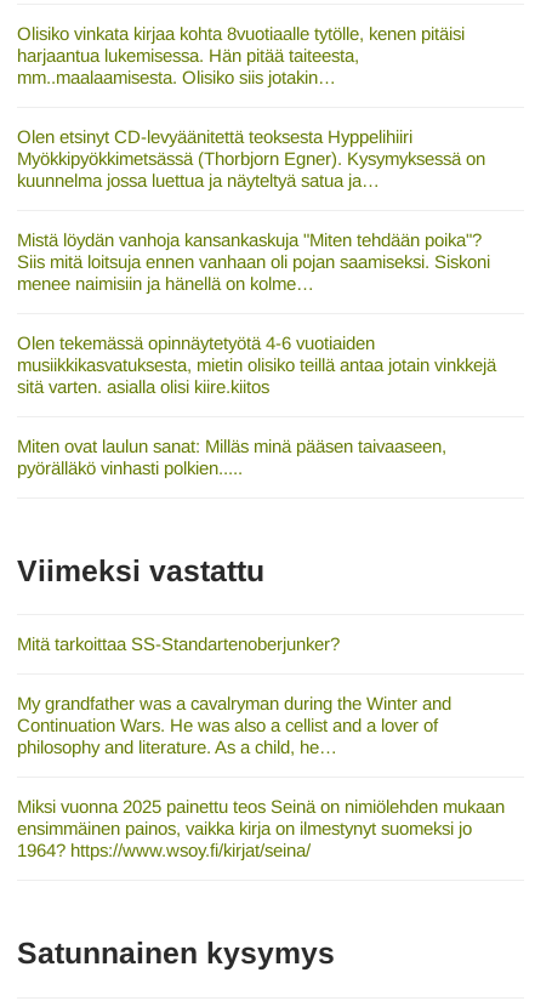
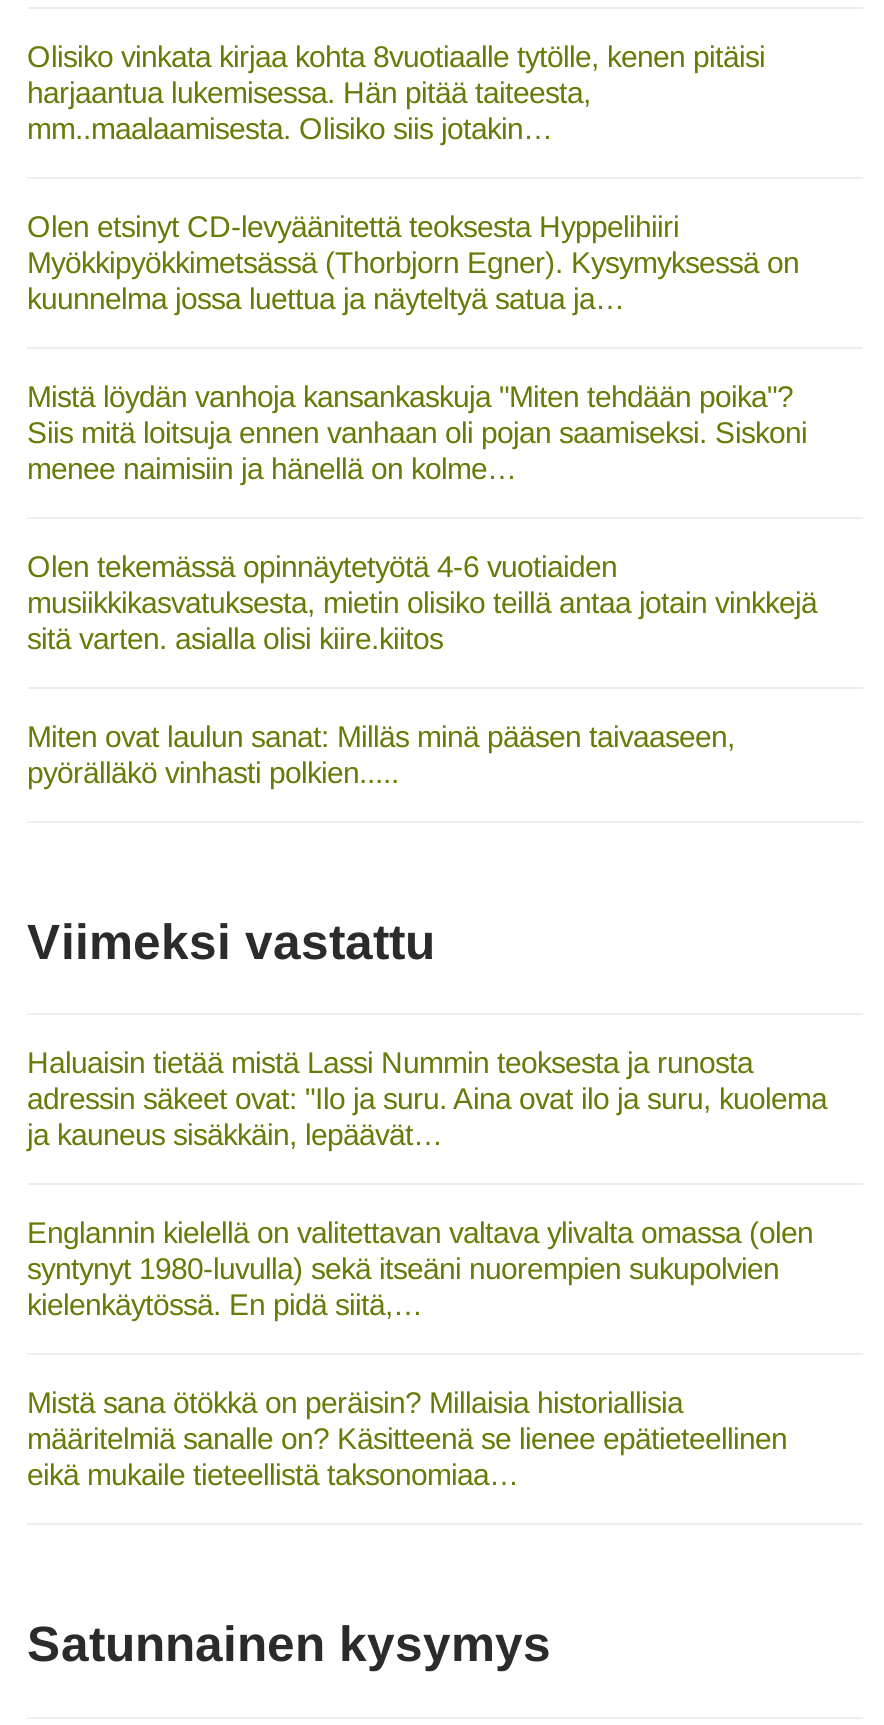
- Mitä tarkoittaa SS-Standartenoberjunker?
+ Haluaisin tietää mistä Lassi Nummin teoksesta ja runosta
+ adressin säkeet ovat: "Ilo ja suru. Aina ovat ilo ja suru, kuolema
+ ja kauneus sisäkkäin, lepäävät…

- My grandfather was a cavalryman during the Winter and
- Continuation Wars. He was also a cellist and a lover of
- philosophy and literature. As a child, he…
+ Englannin kielellä on valitettavan valtava ylivalta omassa (olen
+ syntynyt 1980-luvulla) sekä itseäni nuorempien sukupolvien
+ kielenkäytössä. En pidä siitä,…

- Miksi vuonna 2025 painettu teos Seinä on nimiölehden mukaan
- ensimmäinen painos, vaikka kirja on ilmestynyt suomeksi jo
- 1964? https://www.wsoy.fi/kirjat/seina/
+ Mistä sana ötökkä on peräisin? Millaisia historiallisia
+ määritelmiä sanalle on? Käsitteenä se lienee epätieteellinen
+ eikä mukaile tieteellistä taksonomiaa…
